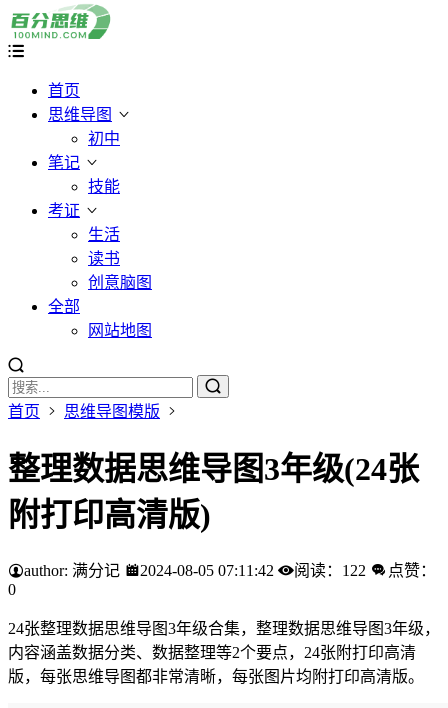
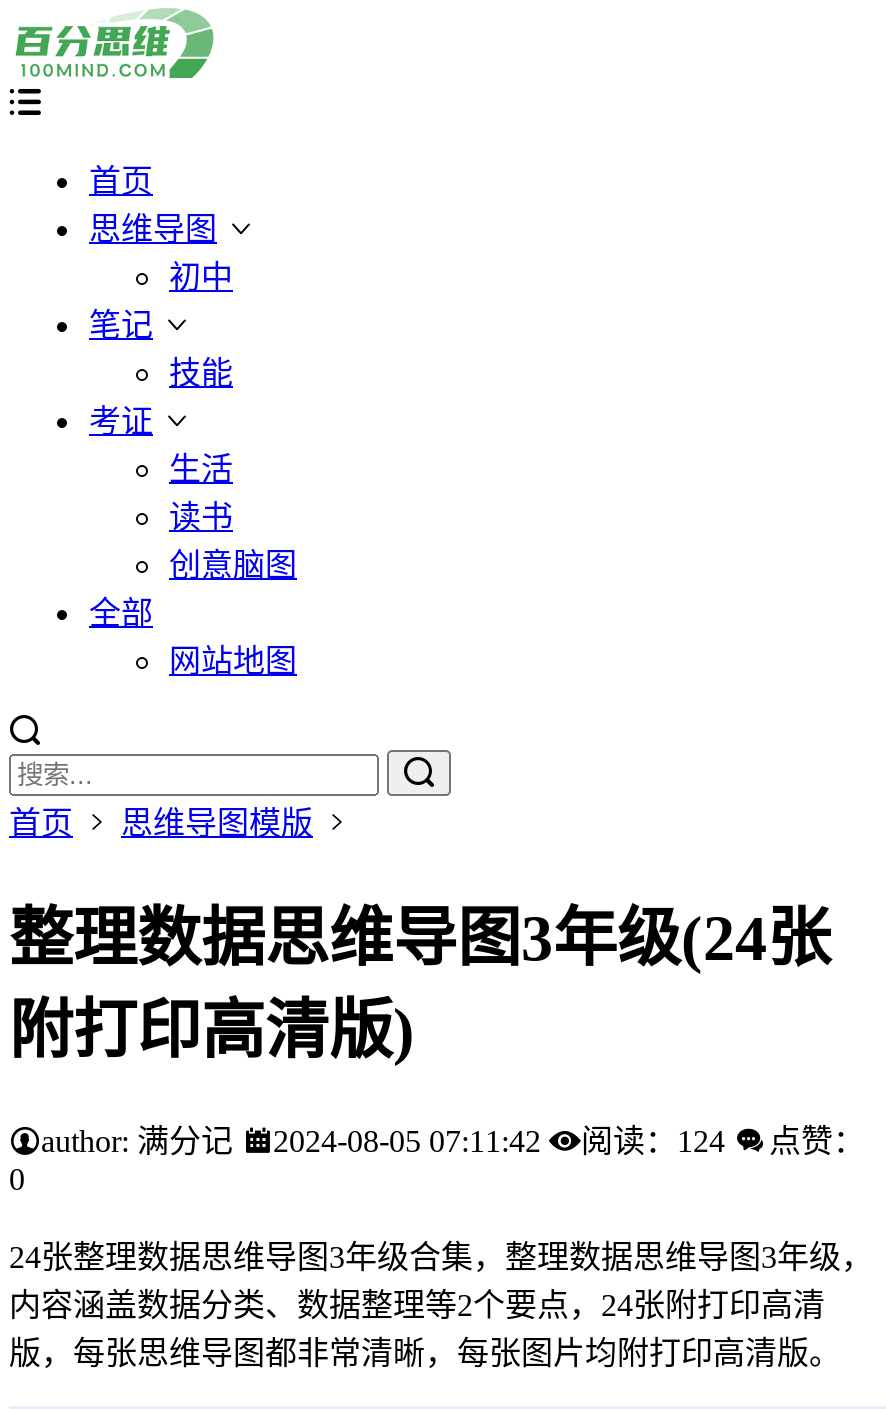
- author: 满分记 2024-08-05 07:11:42 阅读：122 点赞：
+ author: 满分记 2024-08-05 07:11:42 阅读：124 点赞：
